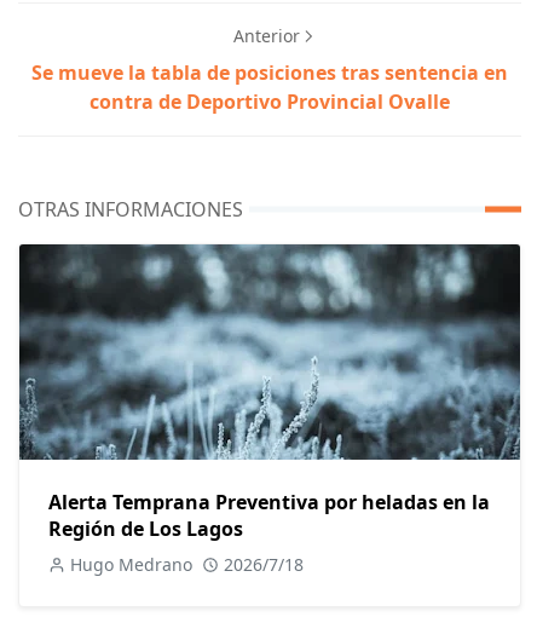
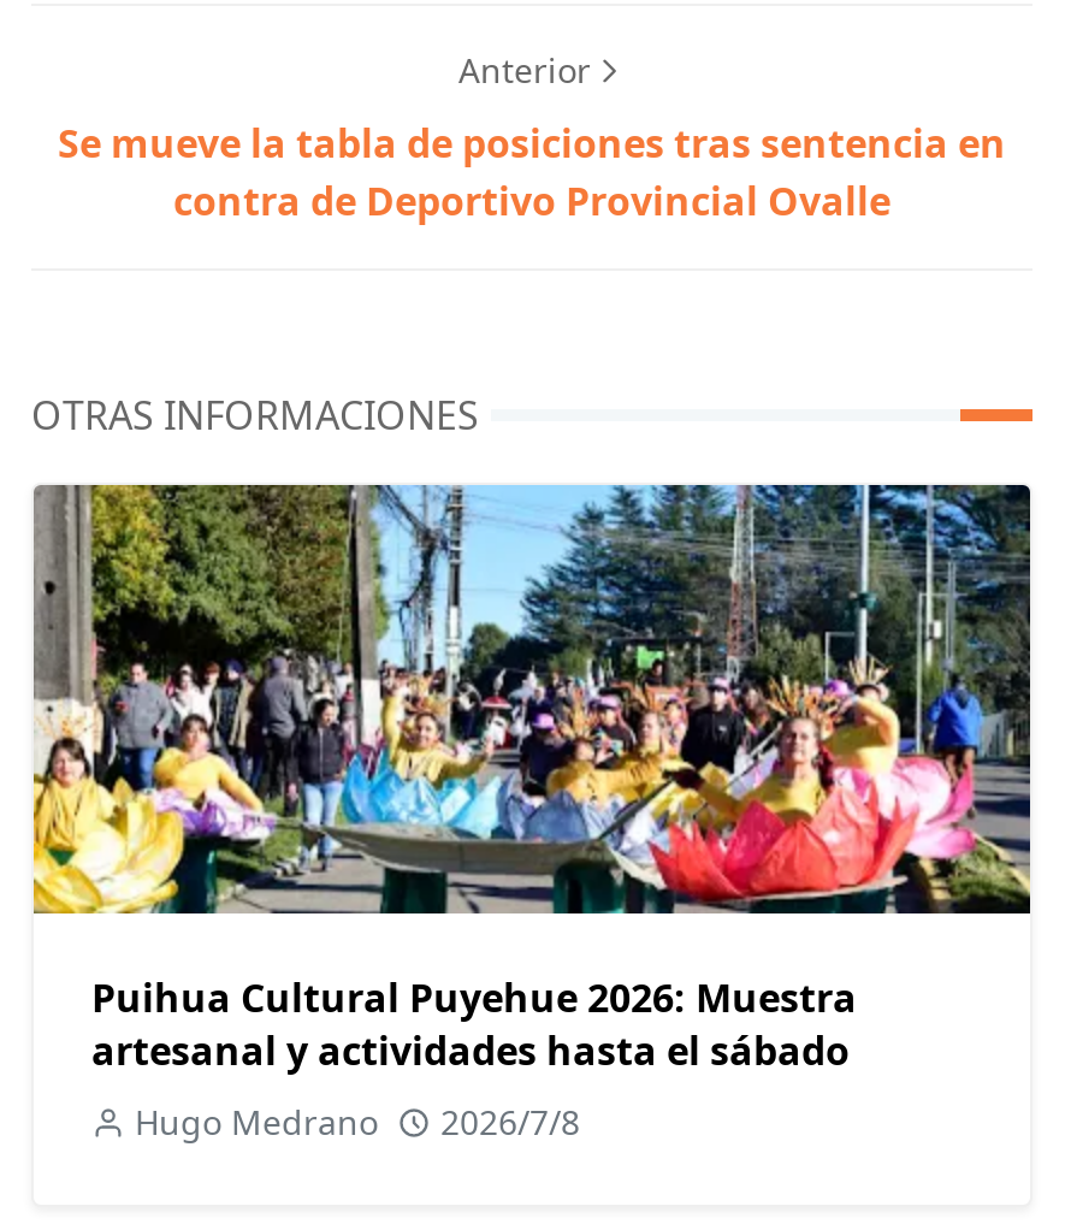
- [image]
- Alerta Temprana Preventiva por heladas en la
- Región de Los Lagos
+ [image]
+ Puihua Cultural Puyehue 2026: Muestra
+ artesanal y actividades hasta el sábado

- Hugo Medrano 2026/7/18
+ Hugo Medrano 2026/7/8
